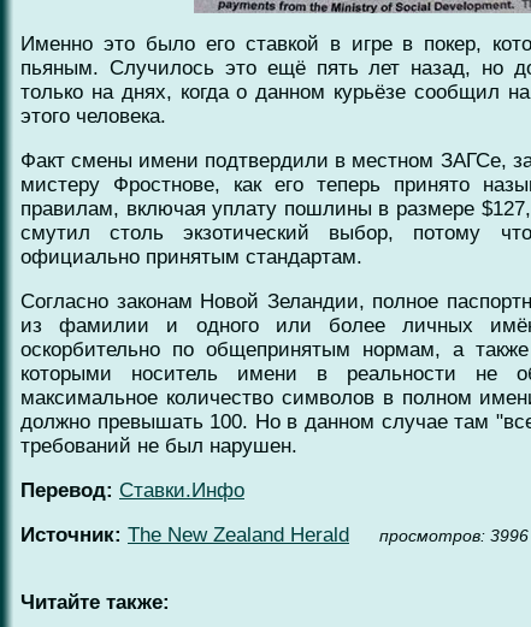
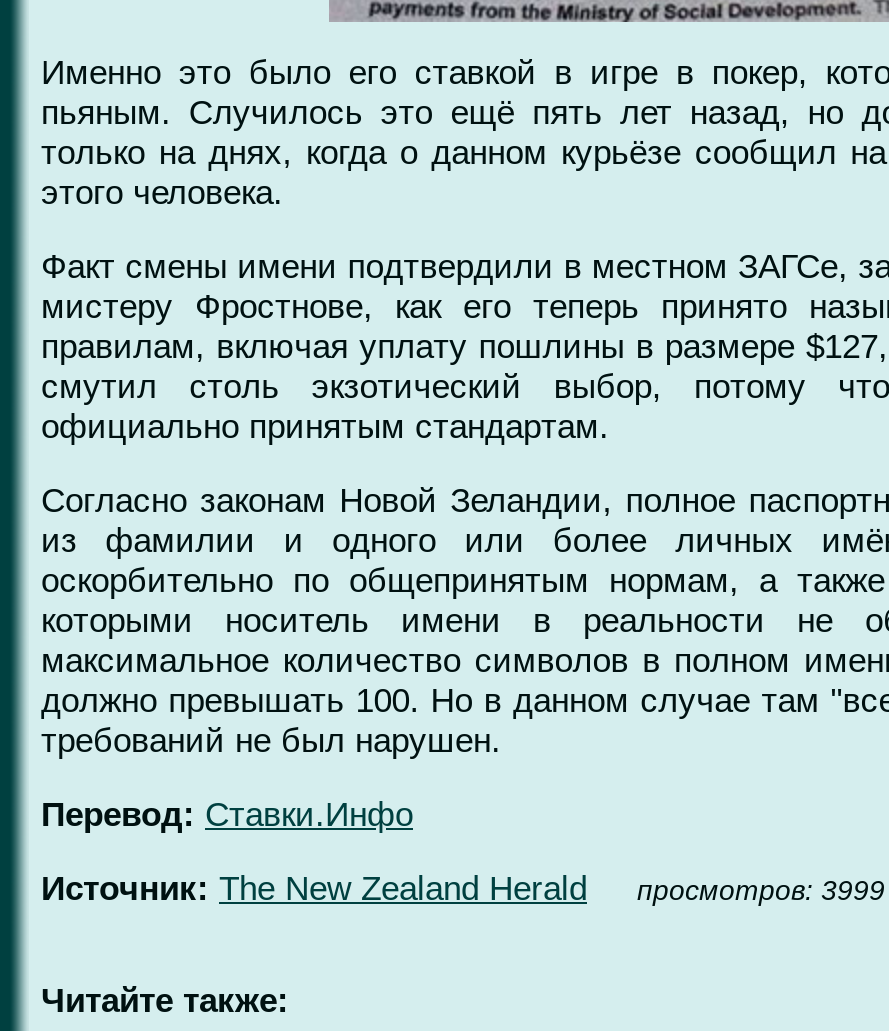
- Источник: The New Zealand Herald проcмотров: 3996
+ Источник: The New Zealand Herald проcмотров: 3999
